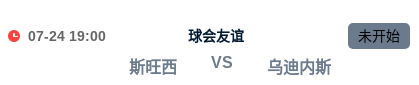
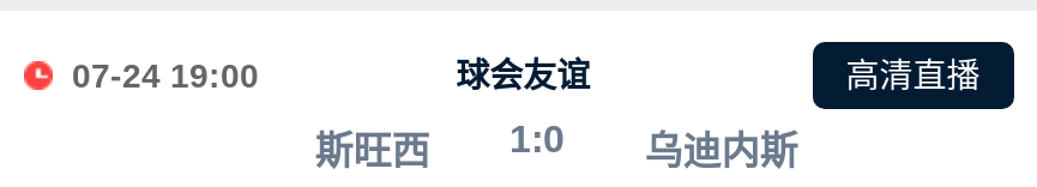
- 未开始
+ 高清直播

- VS
+ 1:0
